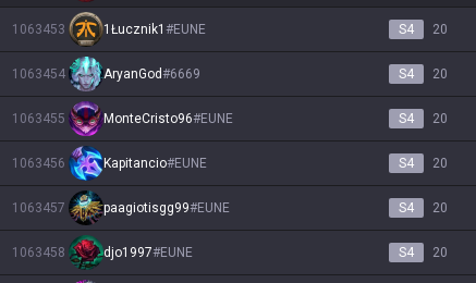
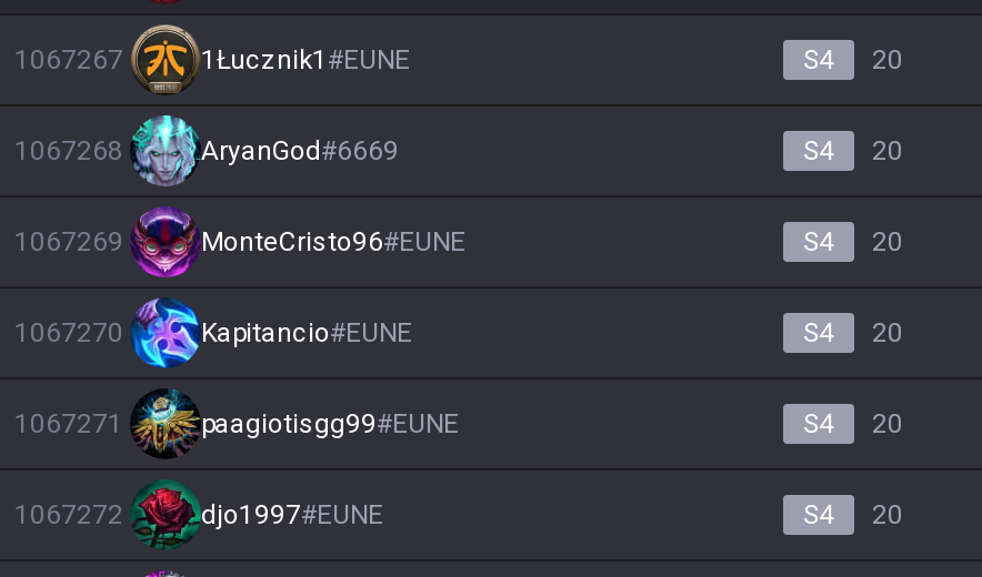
- 1063453
+ 1067267

- 1063454
+ 1067268

- 1063455
+ 1067269

- 1063456
+ 1067270

- 1063457
+ 1067271

- 1063458
+ 1067272
